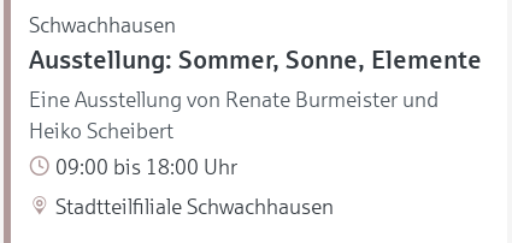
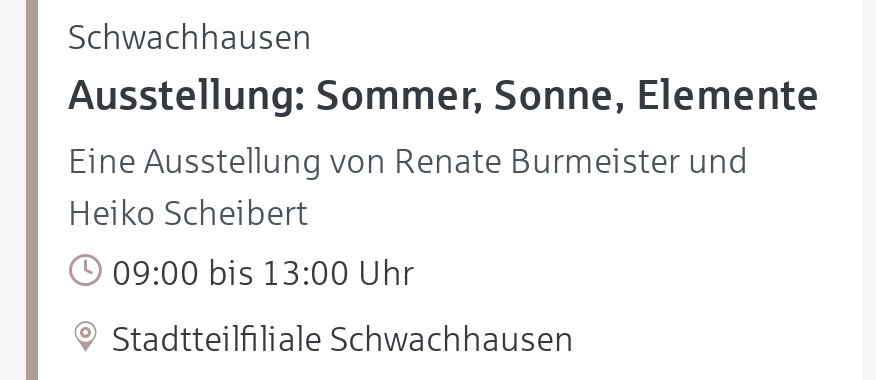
- 09:00 bis 18:00 Uhr
+ 09:00 bis 13:00 Uhr
